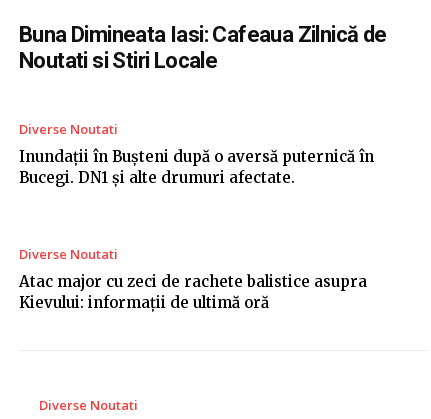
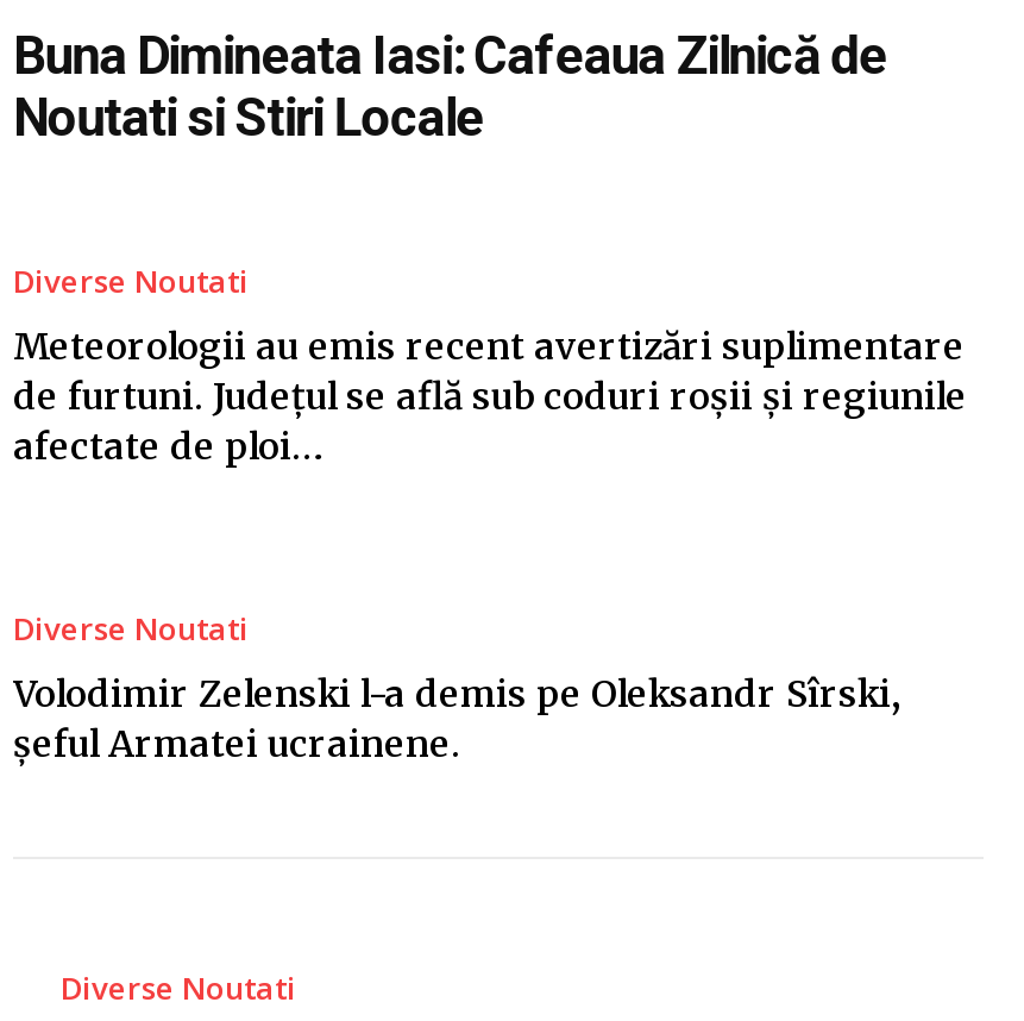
- Inundații în Bușteni după o aversă puternică în
- Bucegi. DN1 și alte drumuri afectate.
+ Meteorologii au emis recent avertizări suplimentare
+ de furtuni. Județul se află sub coduri roșii și regiunile
+ afectate de ploi…

- Atac major cu zeci de rachete balistice asupra
- Kievului: informații de ultimă oră
+ Volodimir Zelenski l-a demis pe Oleksandr Sîrski,
+ șeful Armatei ucrainene.
